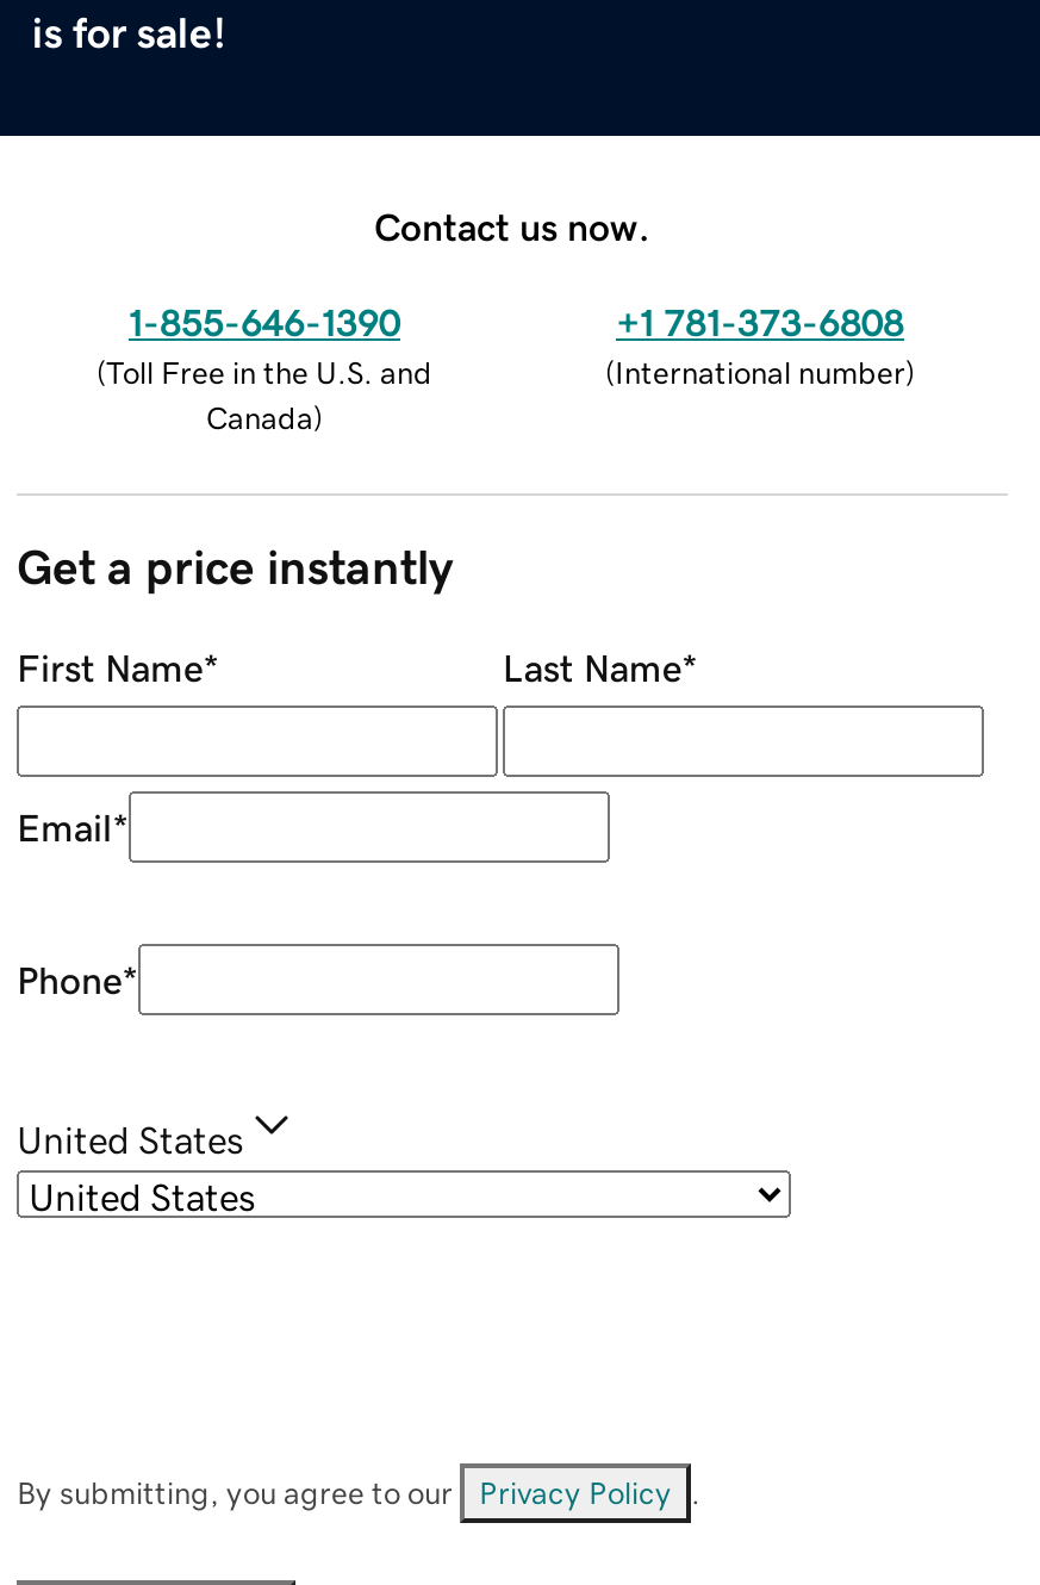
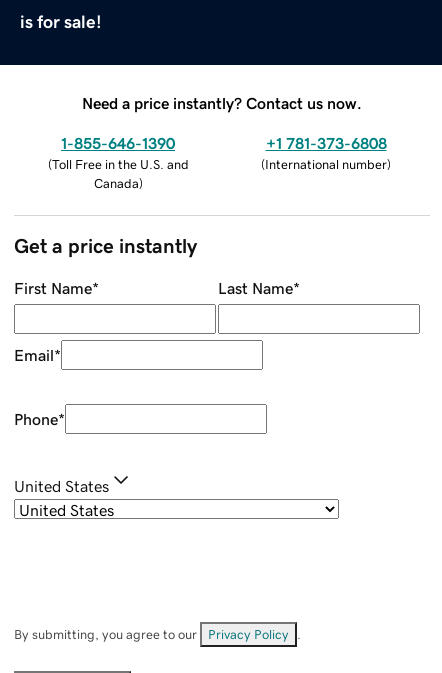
- Contact us now.
+ Need a price instantly? Contact us now.
